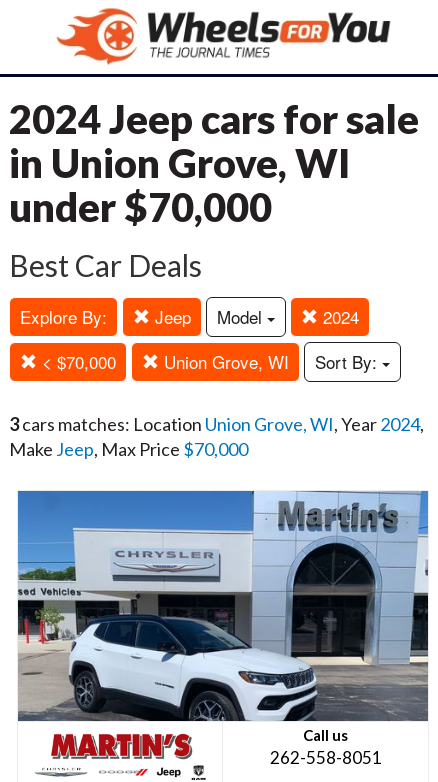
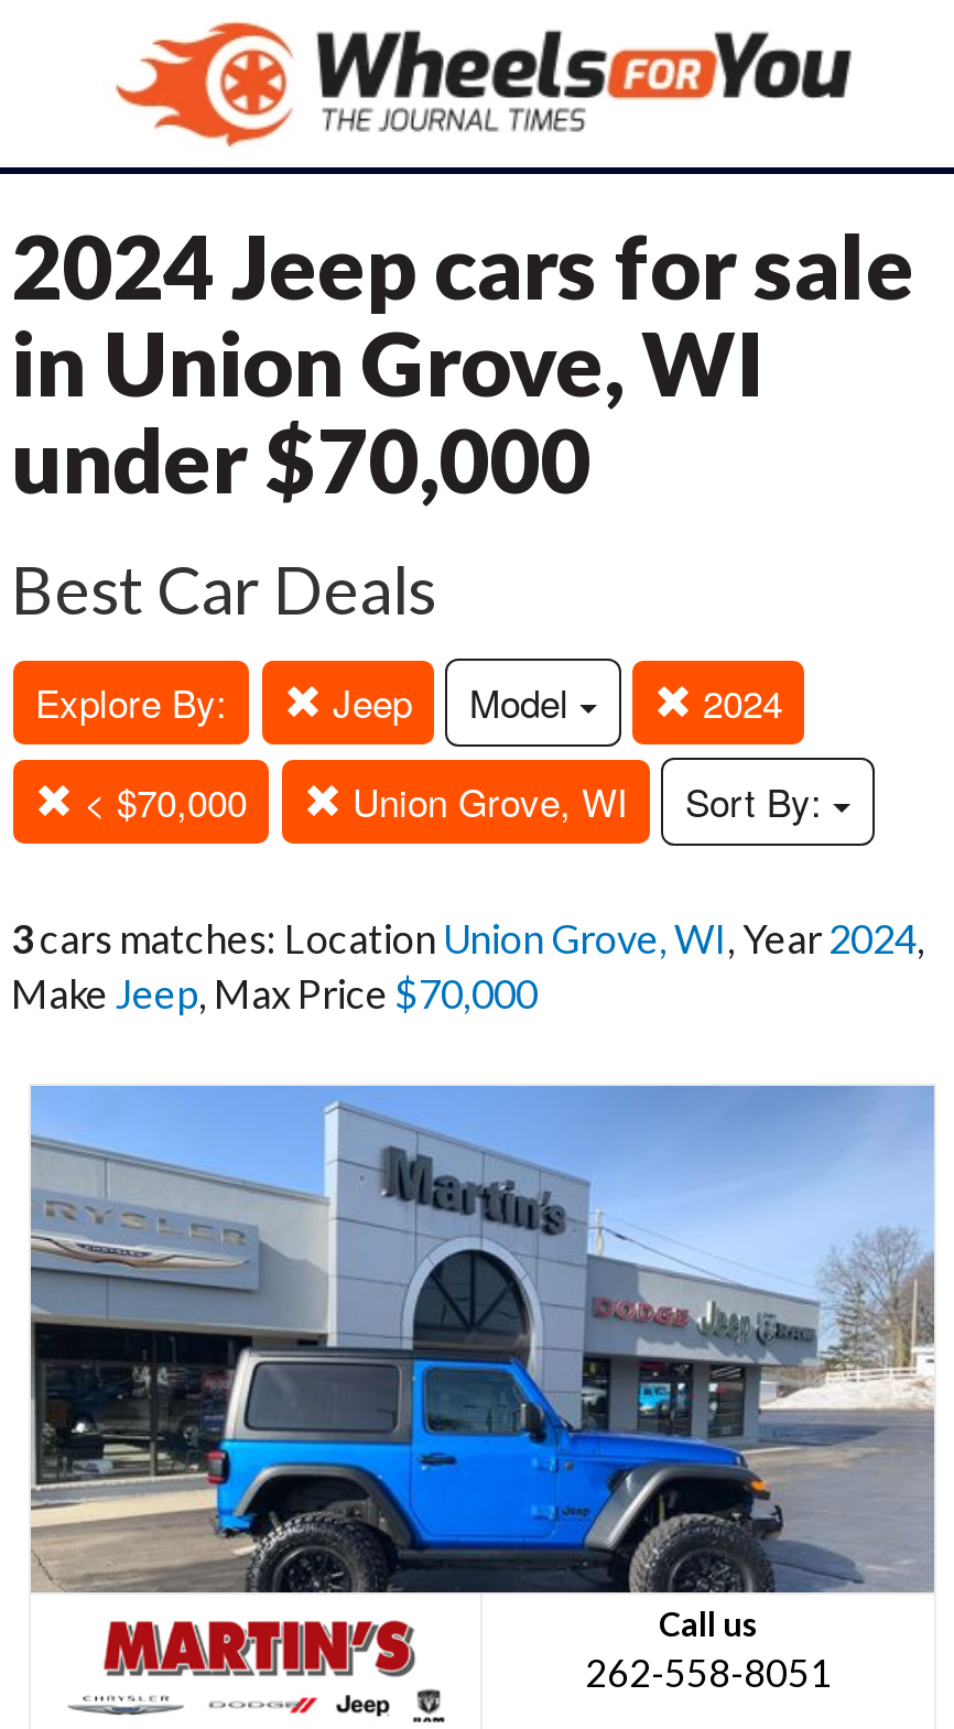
- [image]
+ [image]
